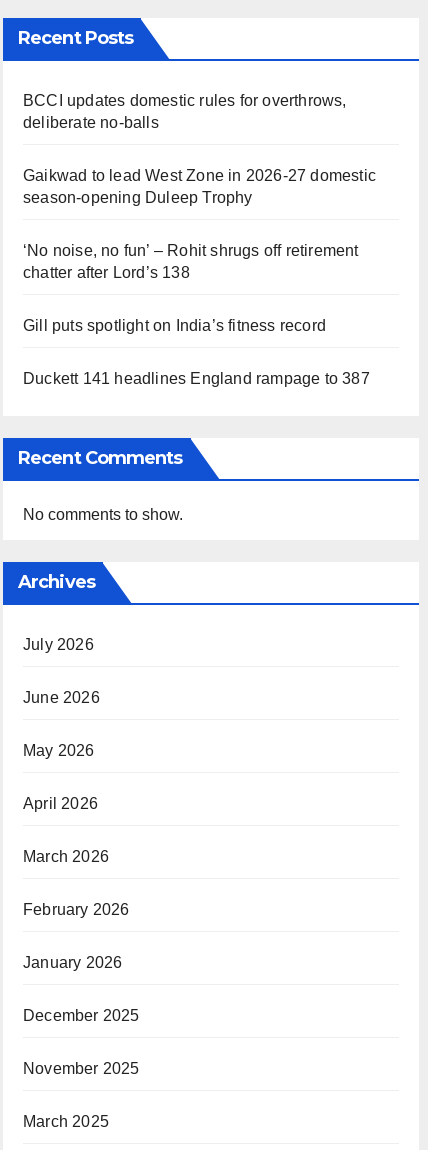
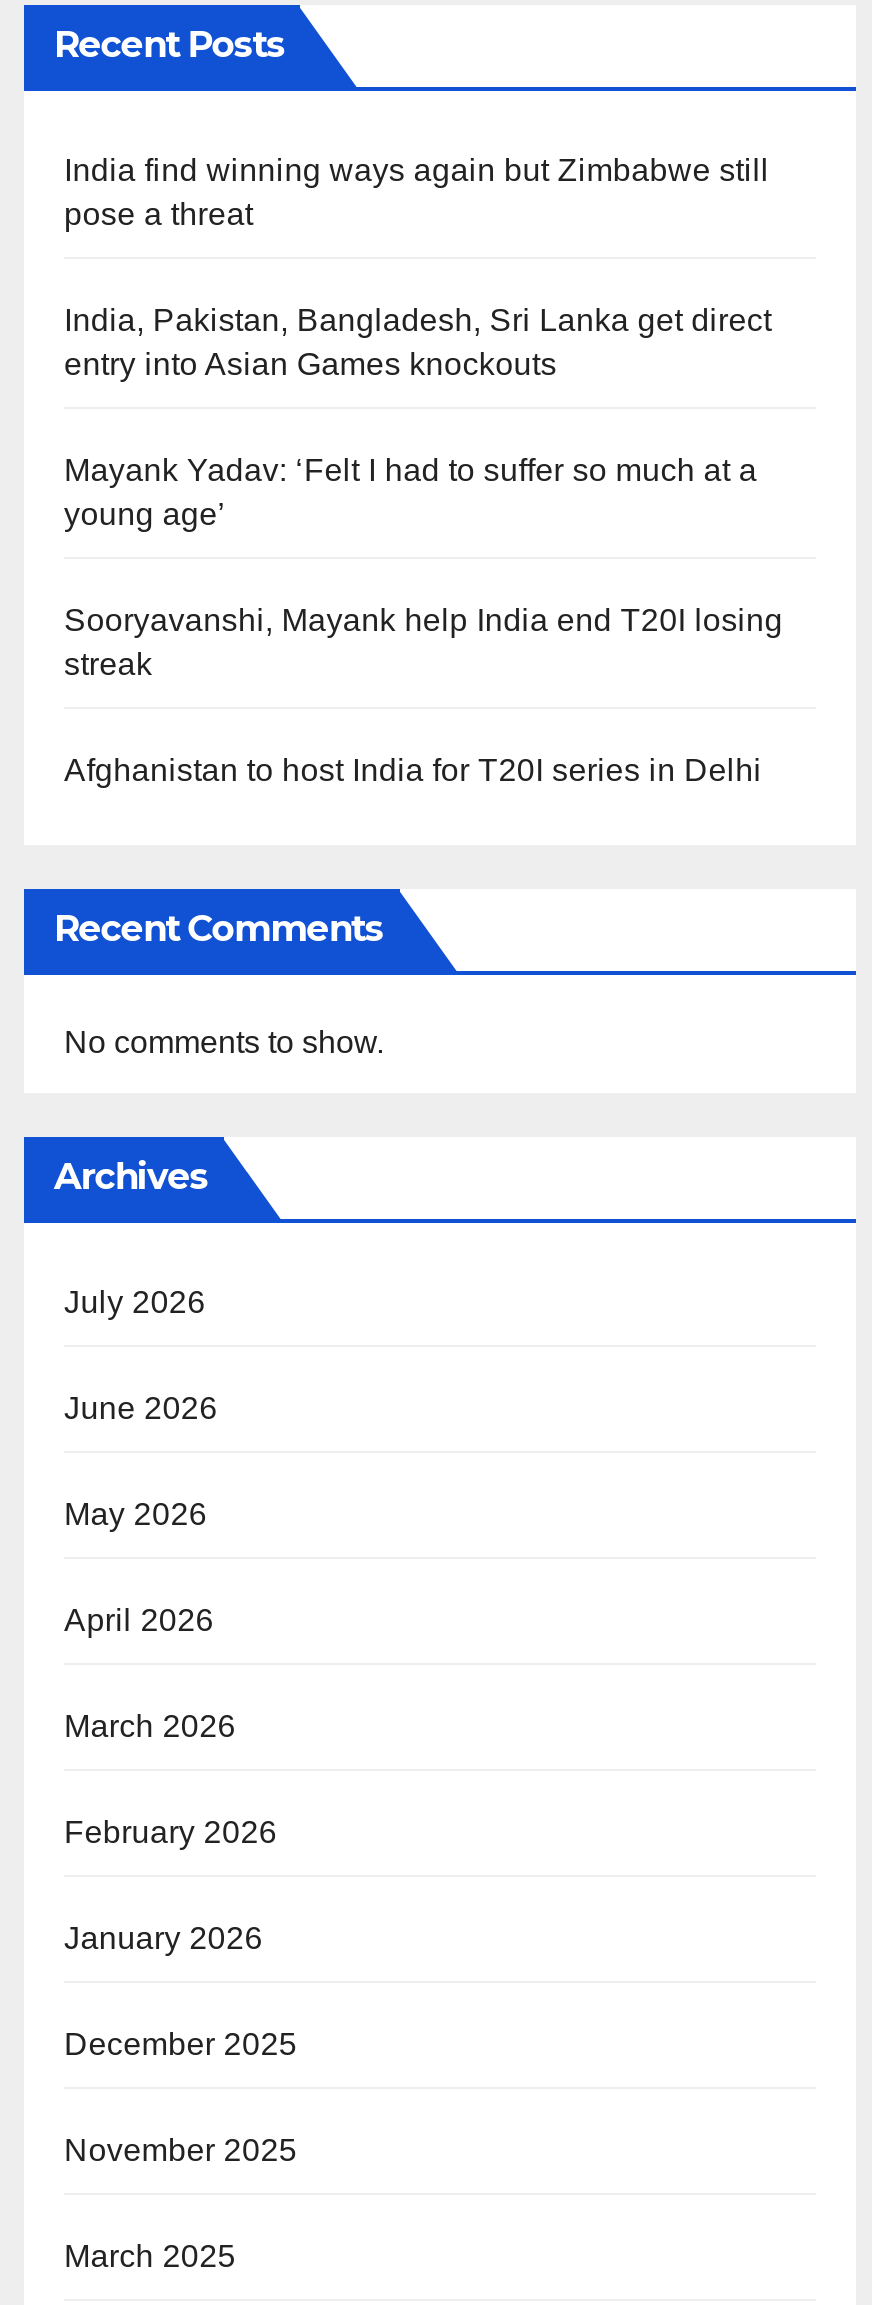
- BCCI updates domestic rules for overthrows,
- deliberate no-balls
+ India find winning ways again but Zimbabwe still
+ pose a threat

- Gaikwad to lead West Zone in 2026-27 domestic
- season-opening Duleep Trophy
+ India, Pakistan, Bangladesh, Sri Lanka get direct
+ entry into Asian Games knockouts

- ‘No noise, no fun’ – Rohit shrugs off retirement
- chatter after Lord’s 138
+ Mayank Yadav: ‘Felt I had to suffer so much at a
+ young age’

- Gill puts spotlight on India’s fitness record
+ Sooryavanshi, Mayank help India end T20I losing
+ streak

- Duckett 141 headlines England rampage to 387
+ Afghanistan to host India for T20I series in Delhi
